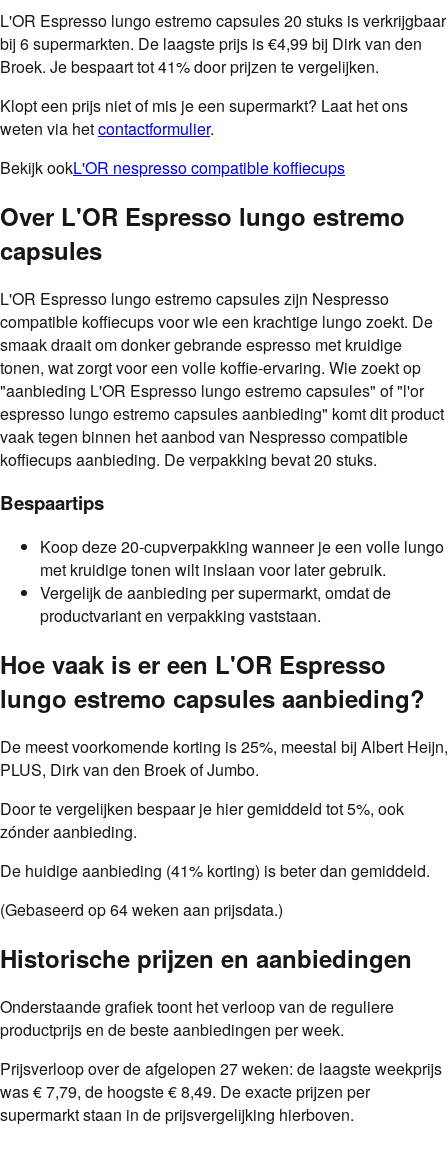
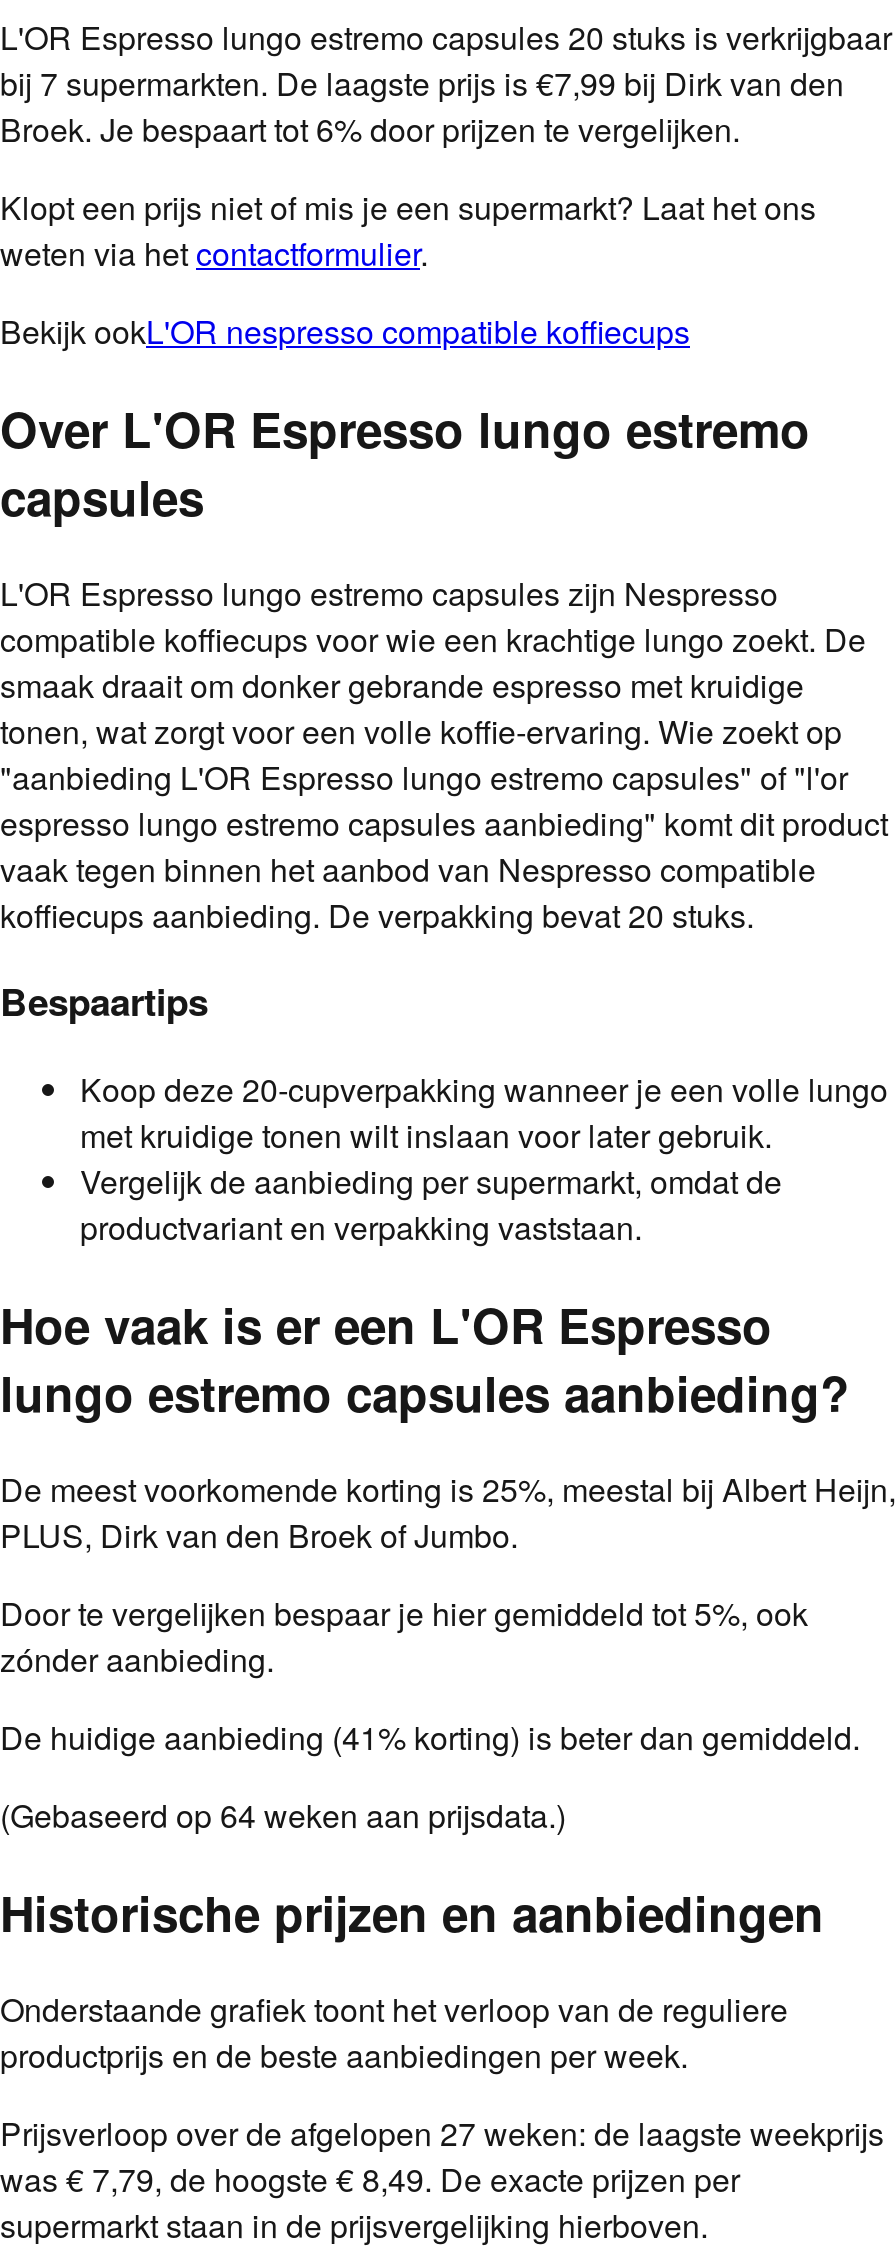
- bij 6 supermarkten. De laagste prijs is €4,99 bij Dirk van den
+ bij 7 supermarkten. De laagste prijs is €7,99 bij Dirk van den

- Broek. Je bespaart tot 41% door prijzen te vergelijken.
+ Broek. Je bespaart tot 6% door prijzen te vergelijken.
